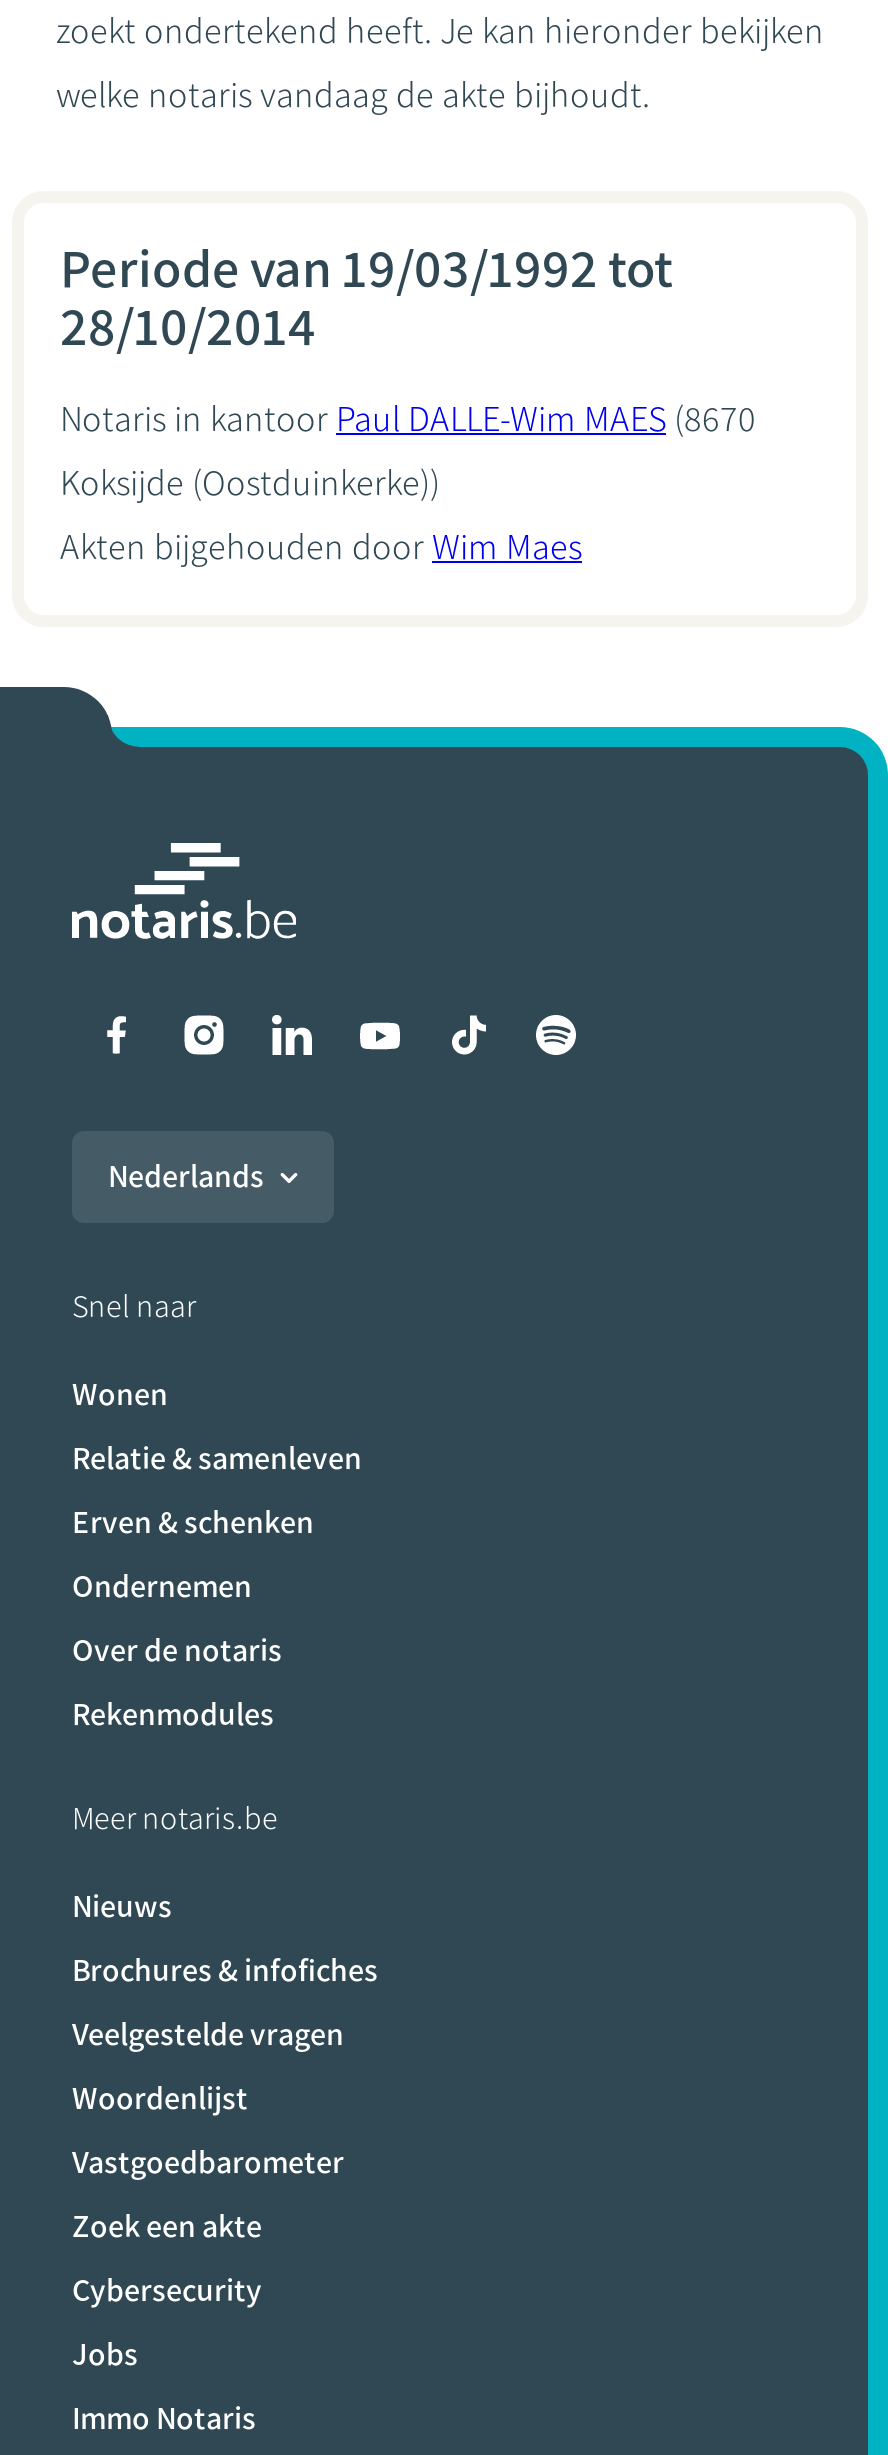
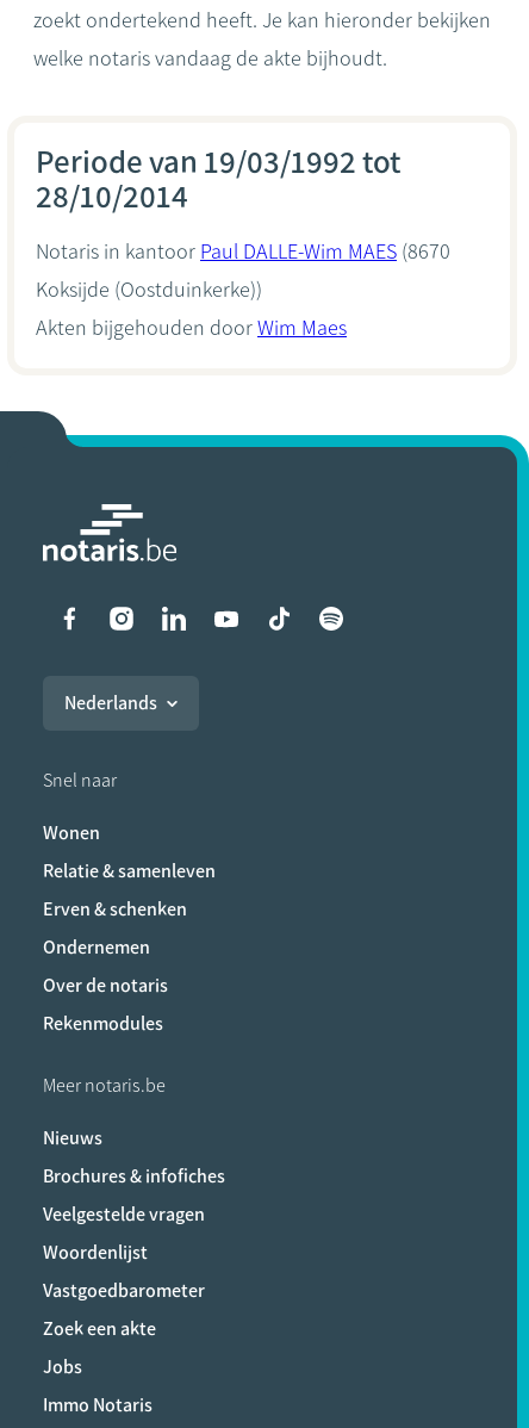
- Cybersecurity
